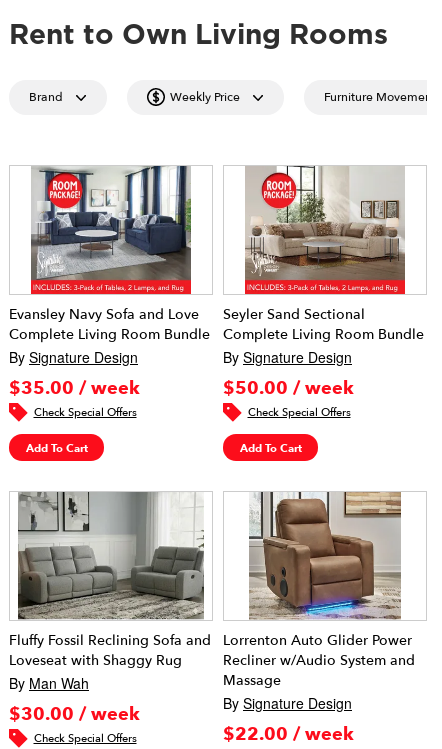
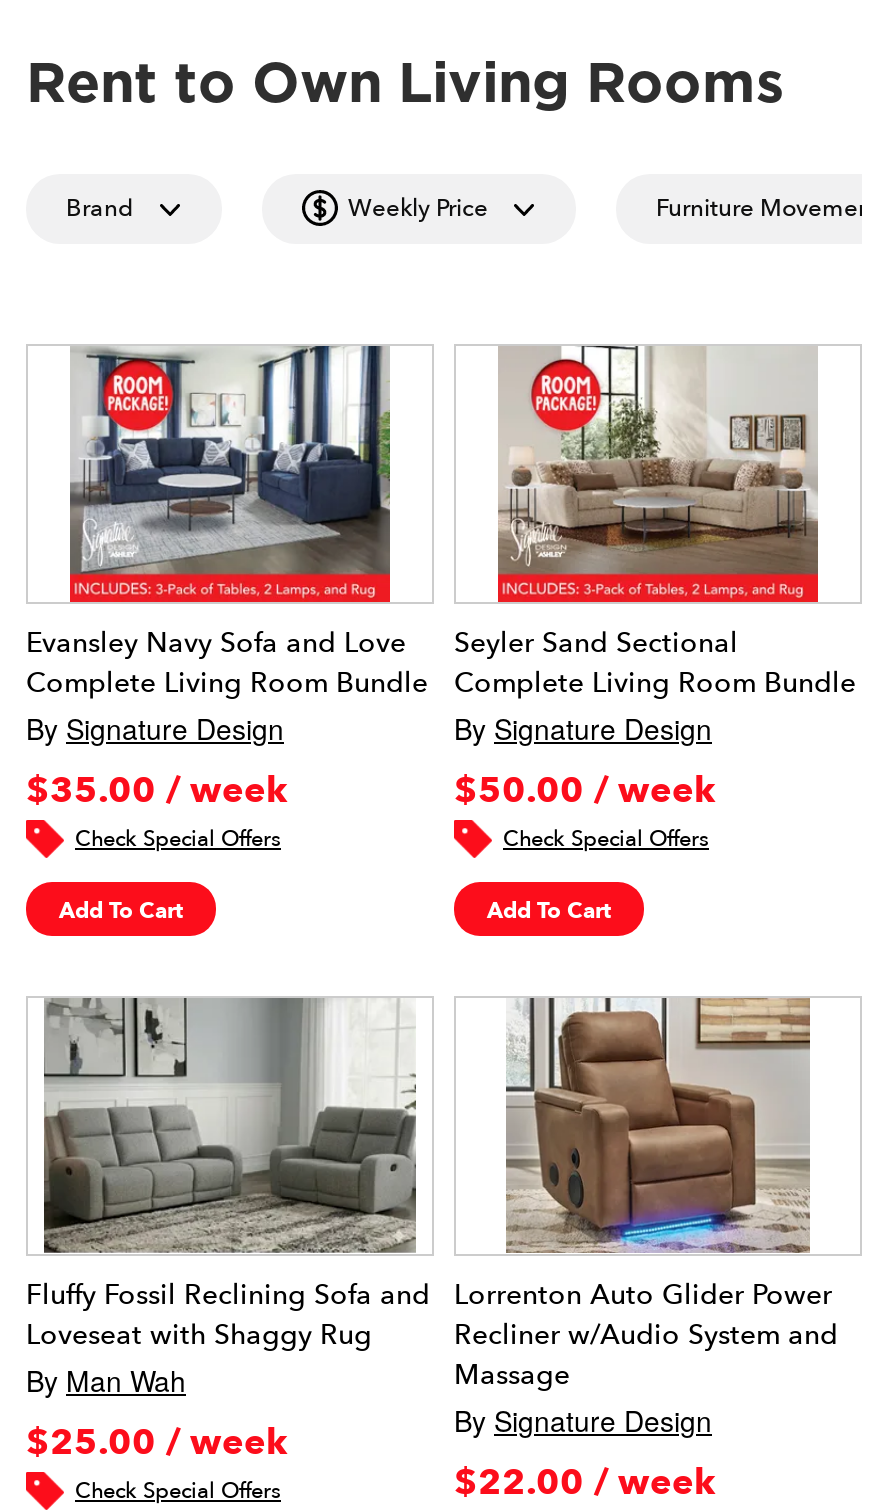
- $30.00 / week
+ $25.00 / week
